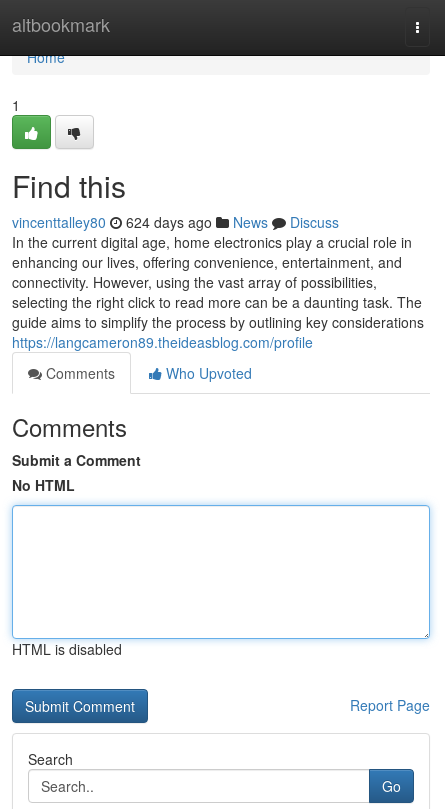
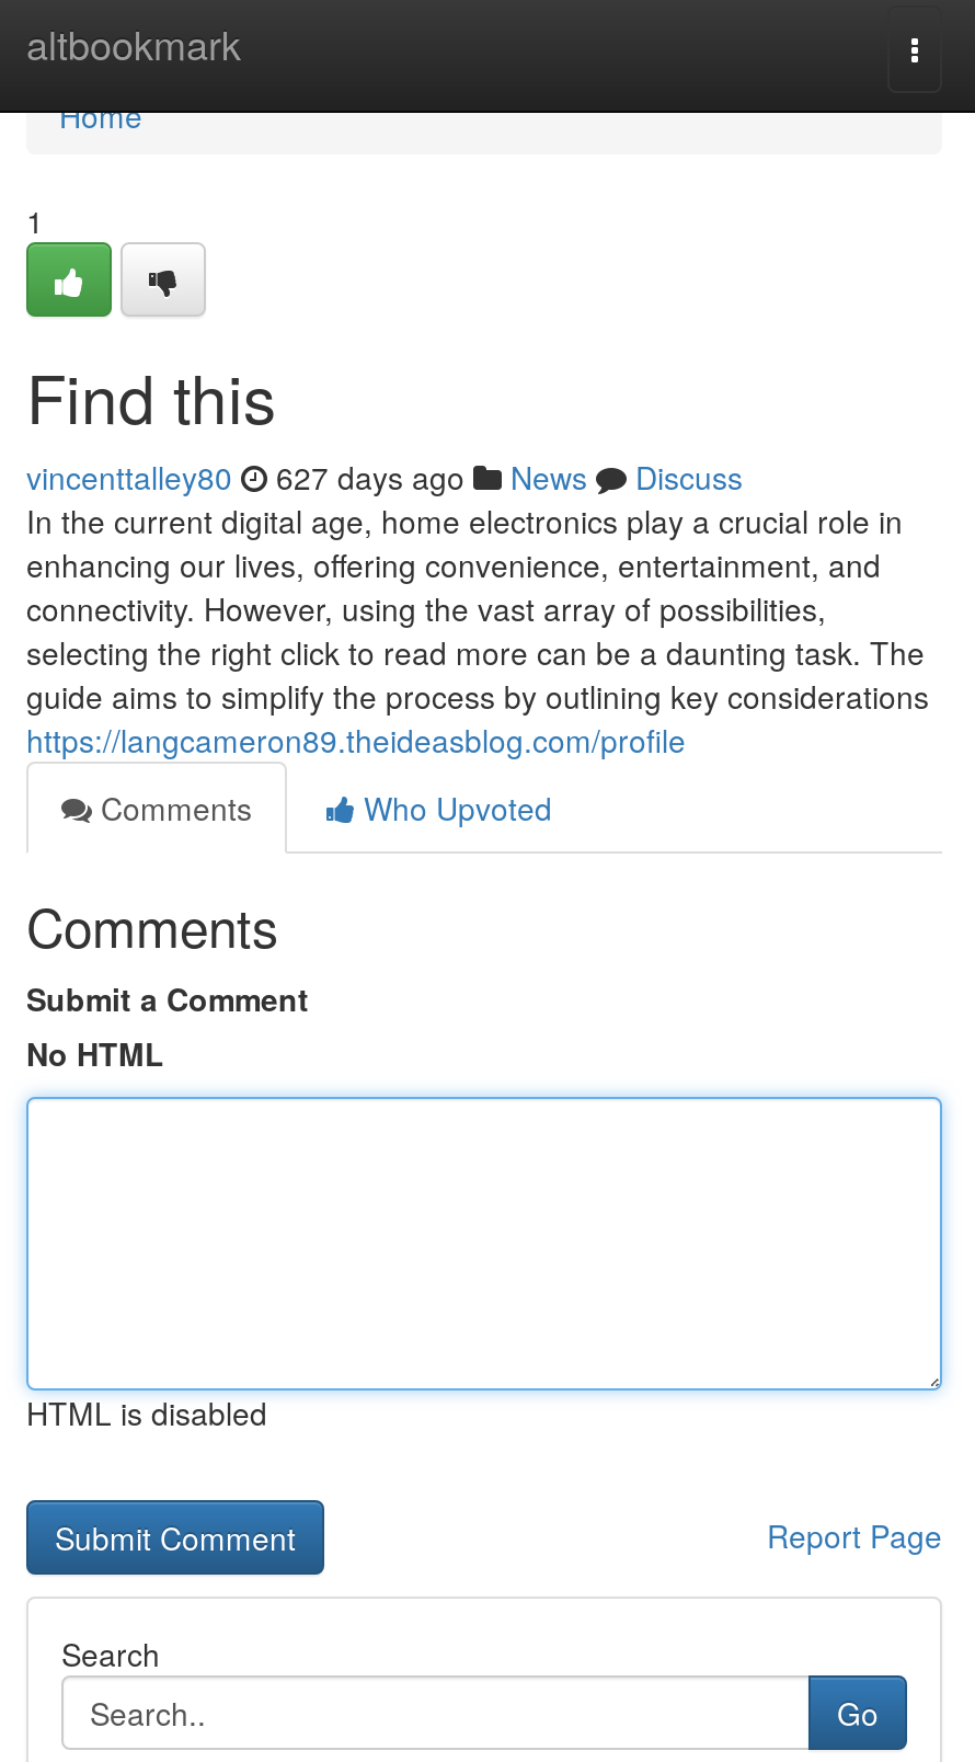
- vincenttalley80 624 days ago News Discuss
+ vincenttalley80 627 days ago News Discuss
